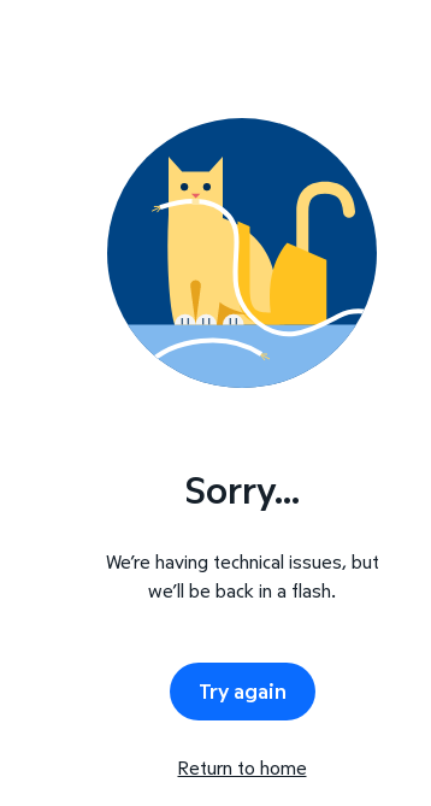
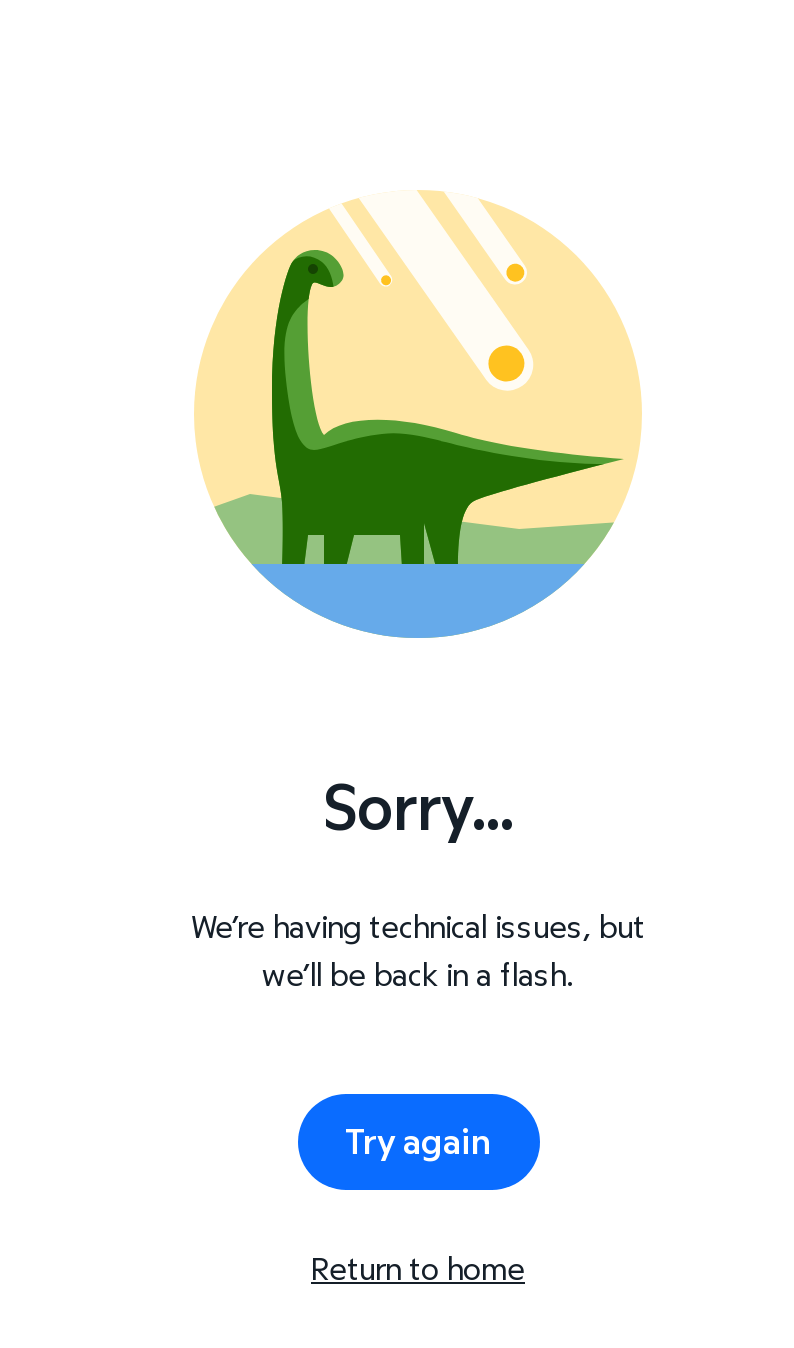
- [image]
+ [image]
